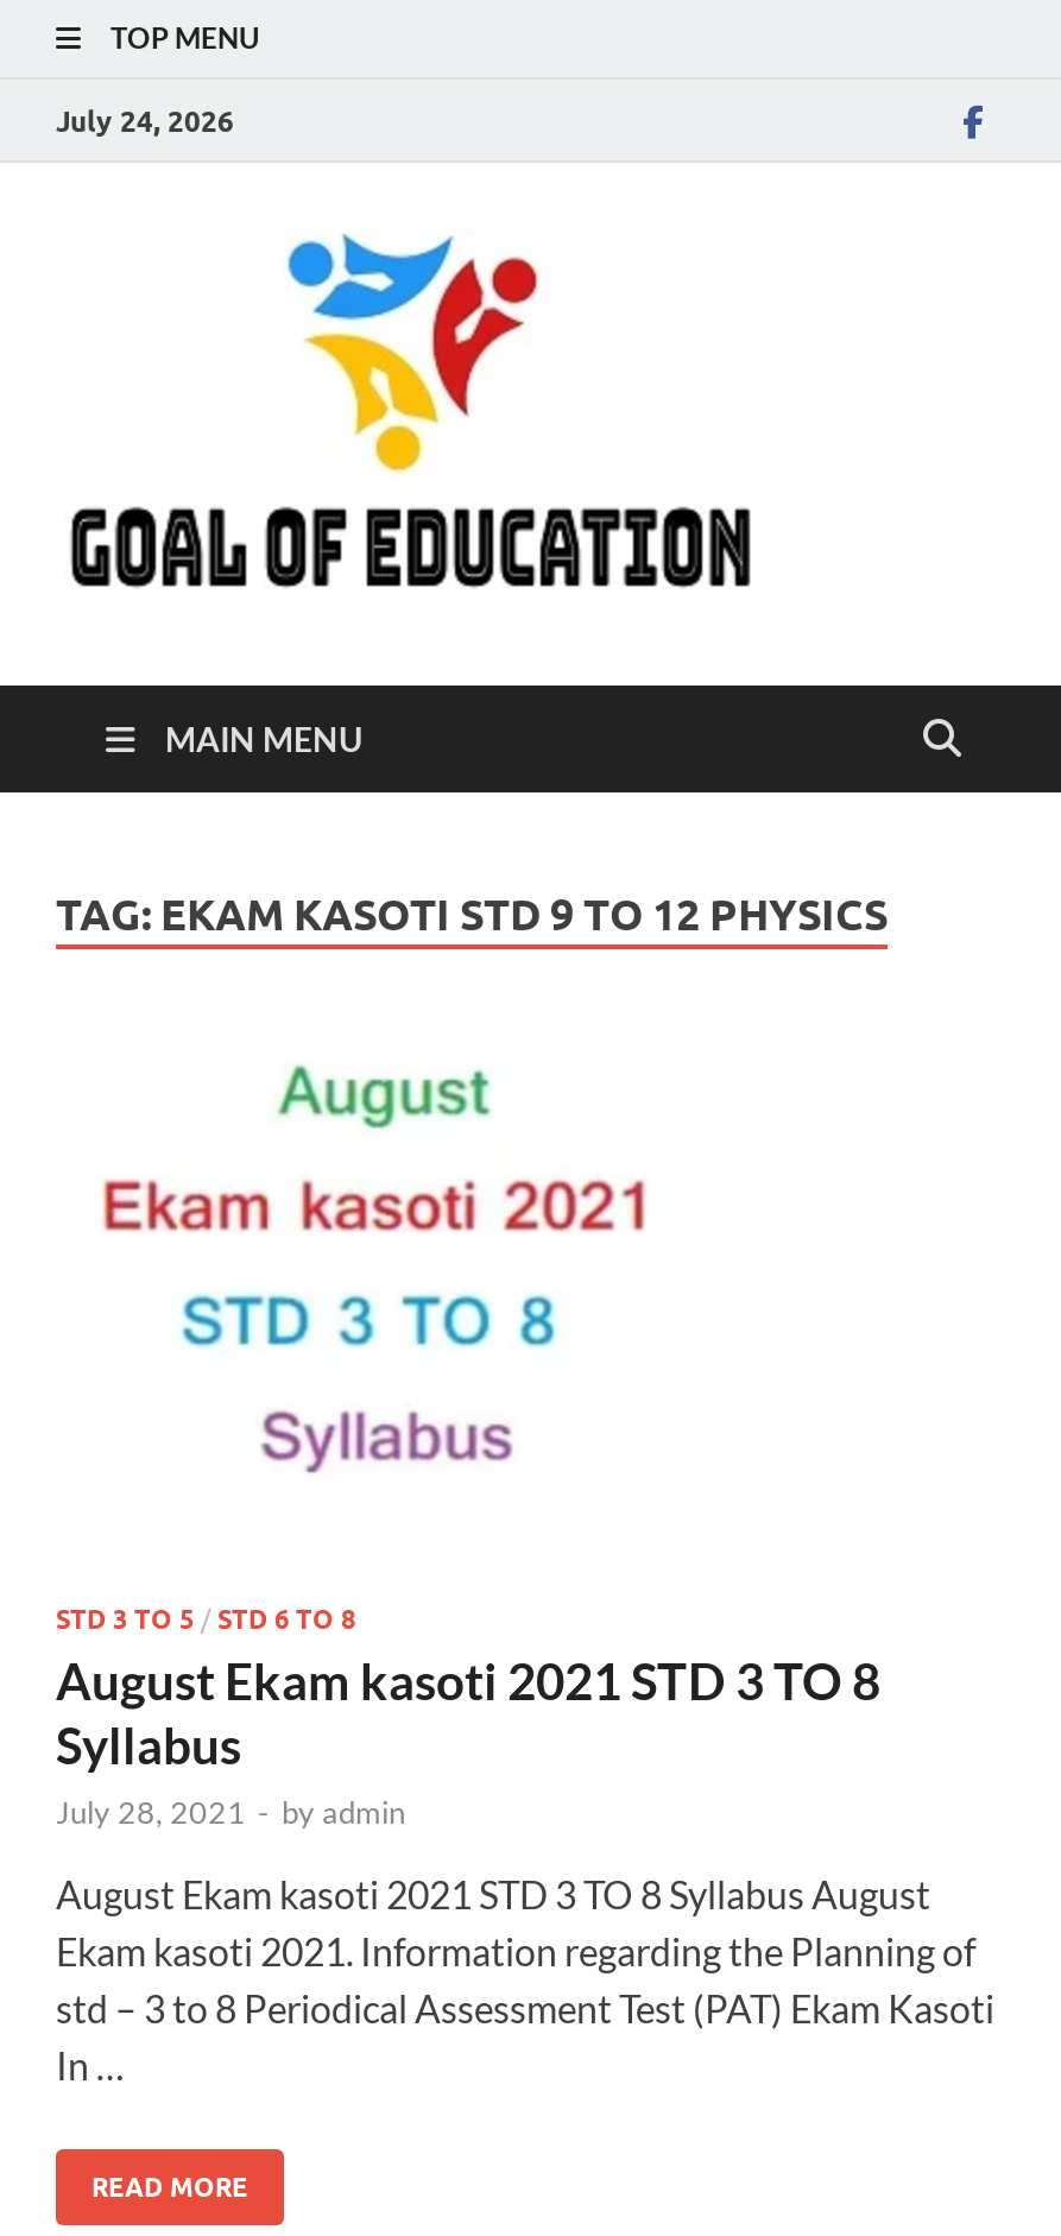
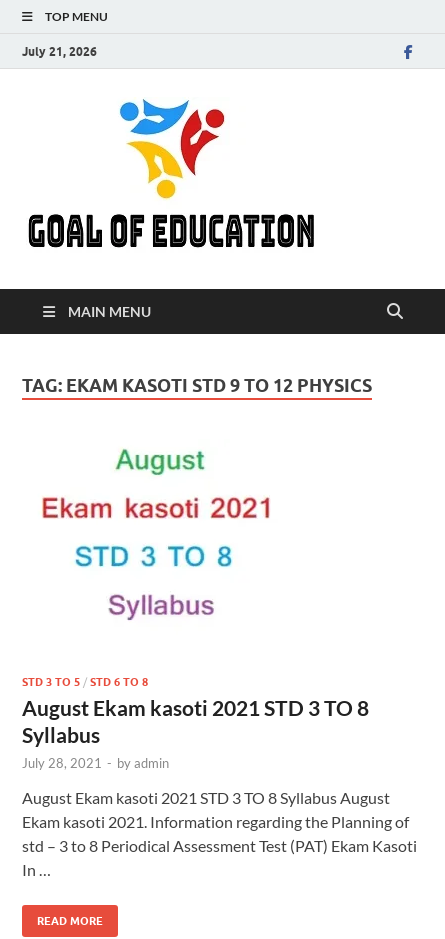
- July 24, 2026
+ July 21, 2026
